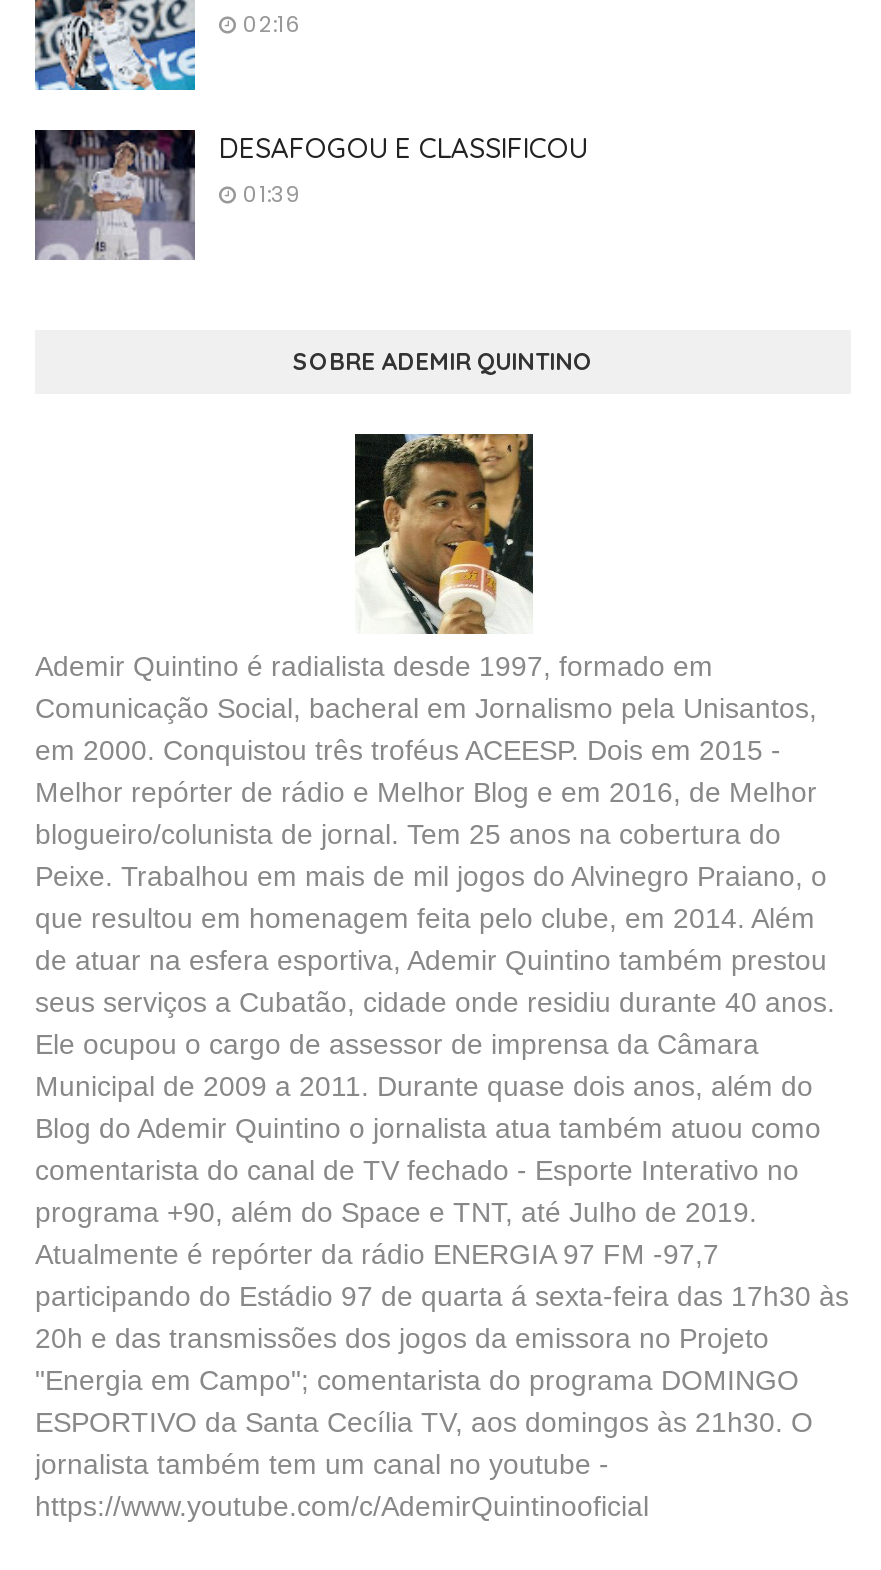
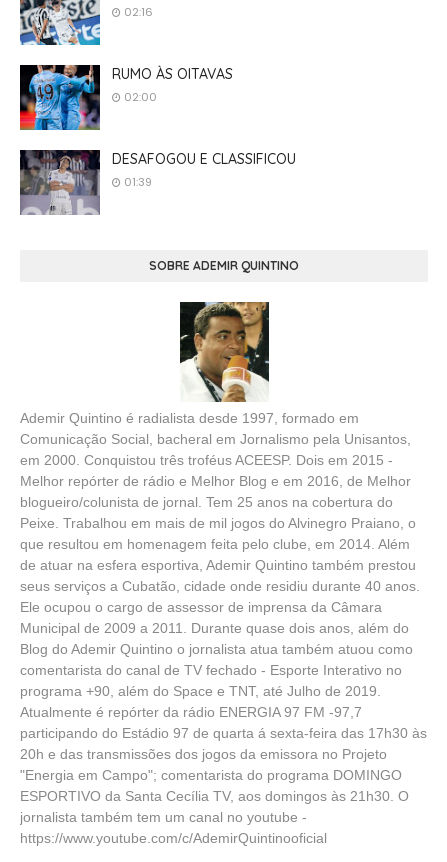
+ [image]
+ RUMO ÀS OITAVAS
+ 02:00
